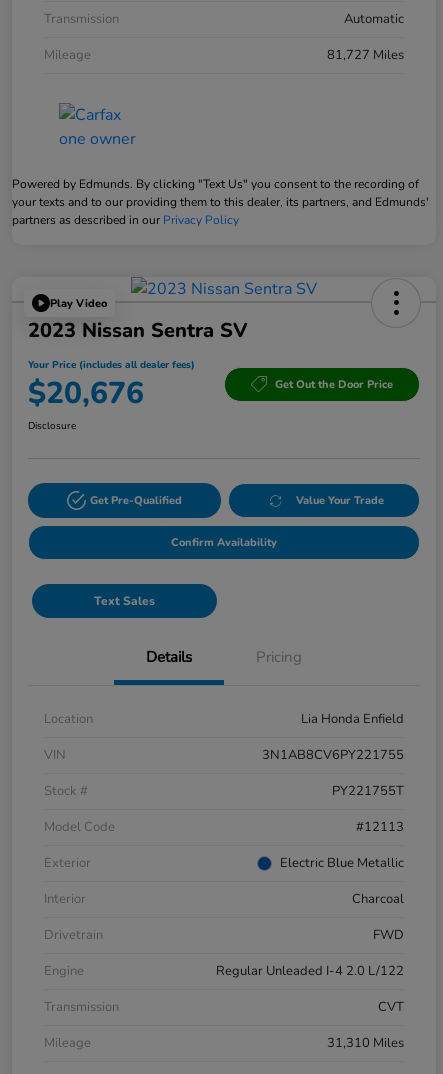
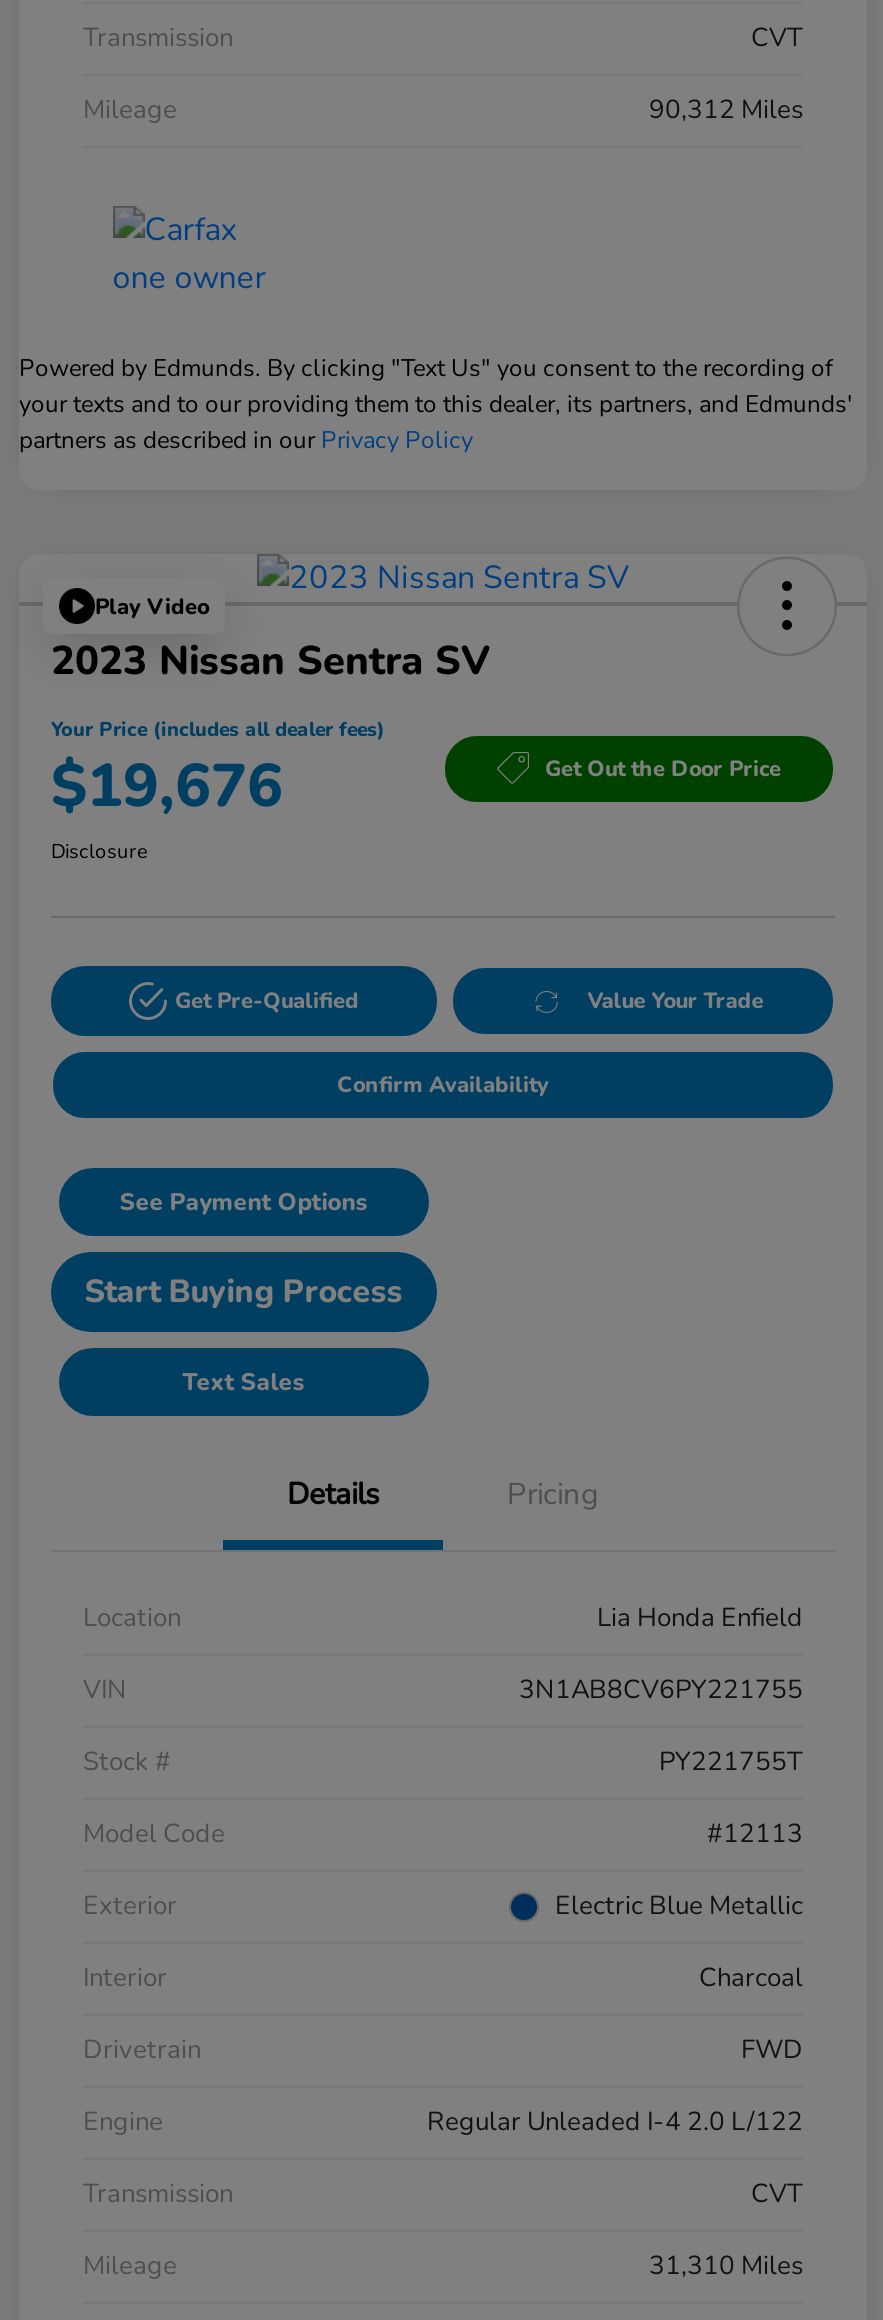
- Automatic
+ CVT

- 81,727 Miles
+ 90,312 Miles

- $20,676
+ $19,676

+ See Payment Options
+ Start Buying Process
